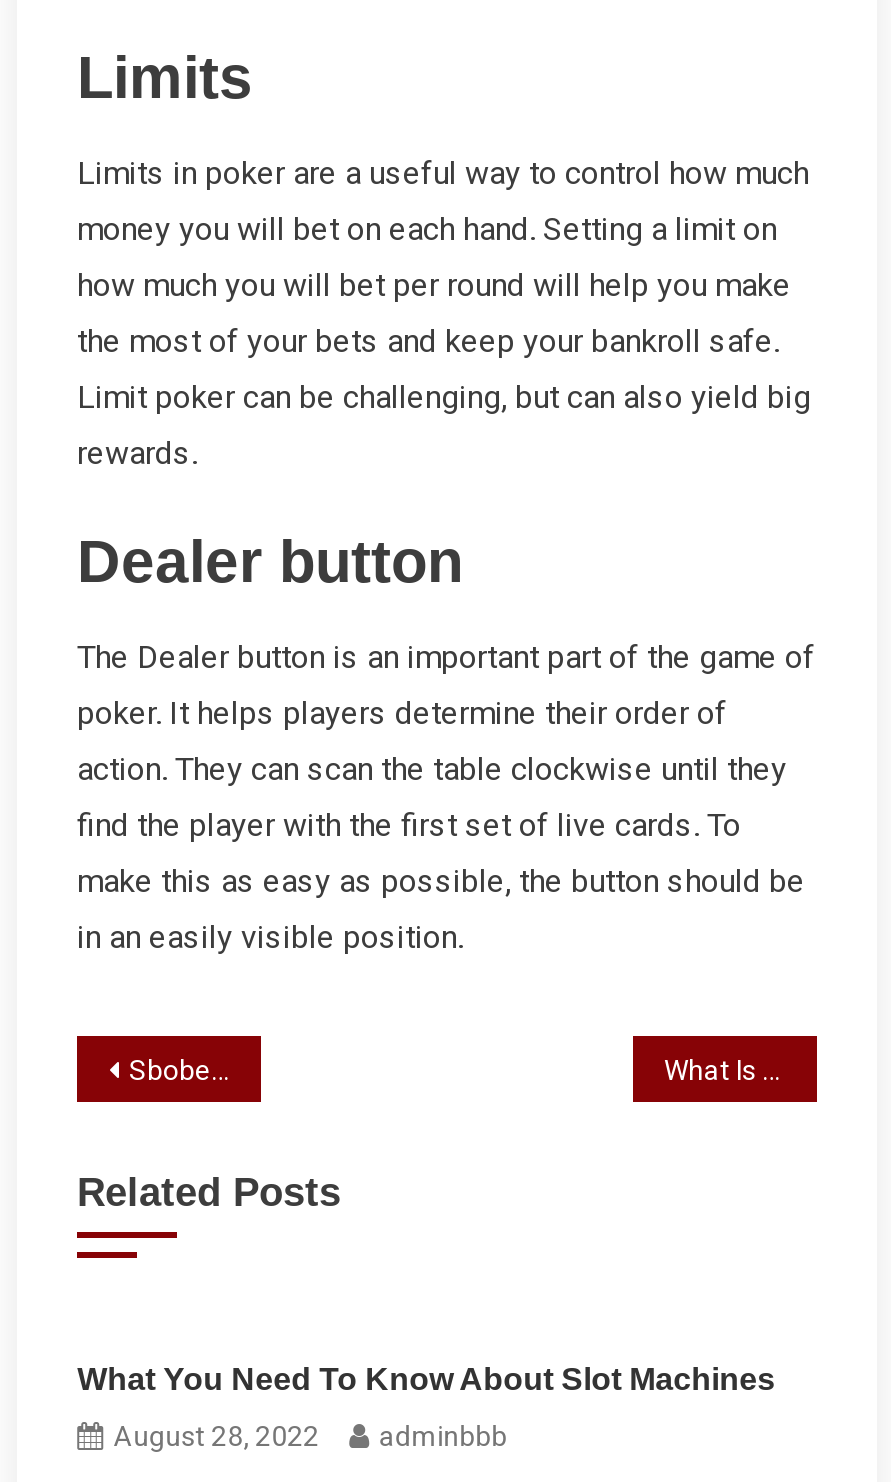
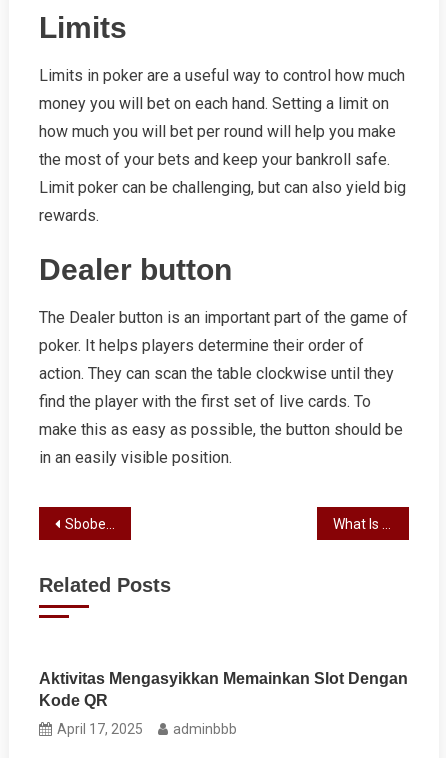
- What You Need To Know About Slot Machines
+ Aktivitas Mengasyikkan Memainkan Slot Dengan
+ Kode QR

- August 28, 2022 adminbbb
+ April 17, 2025 adminbbb
